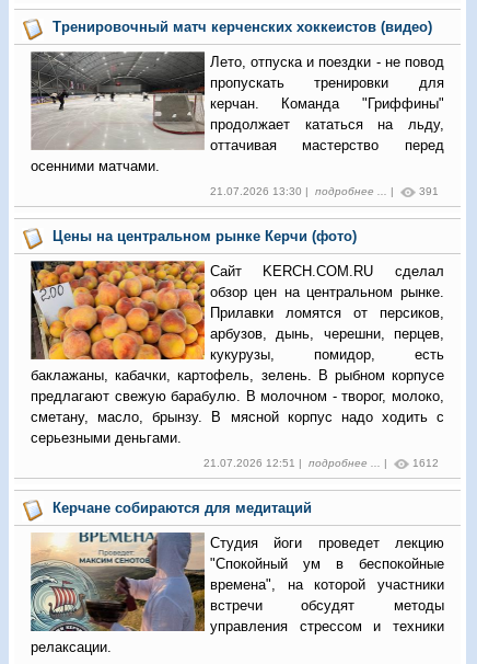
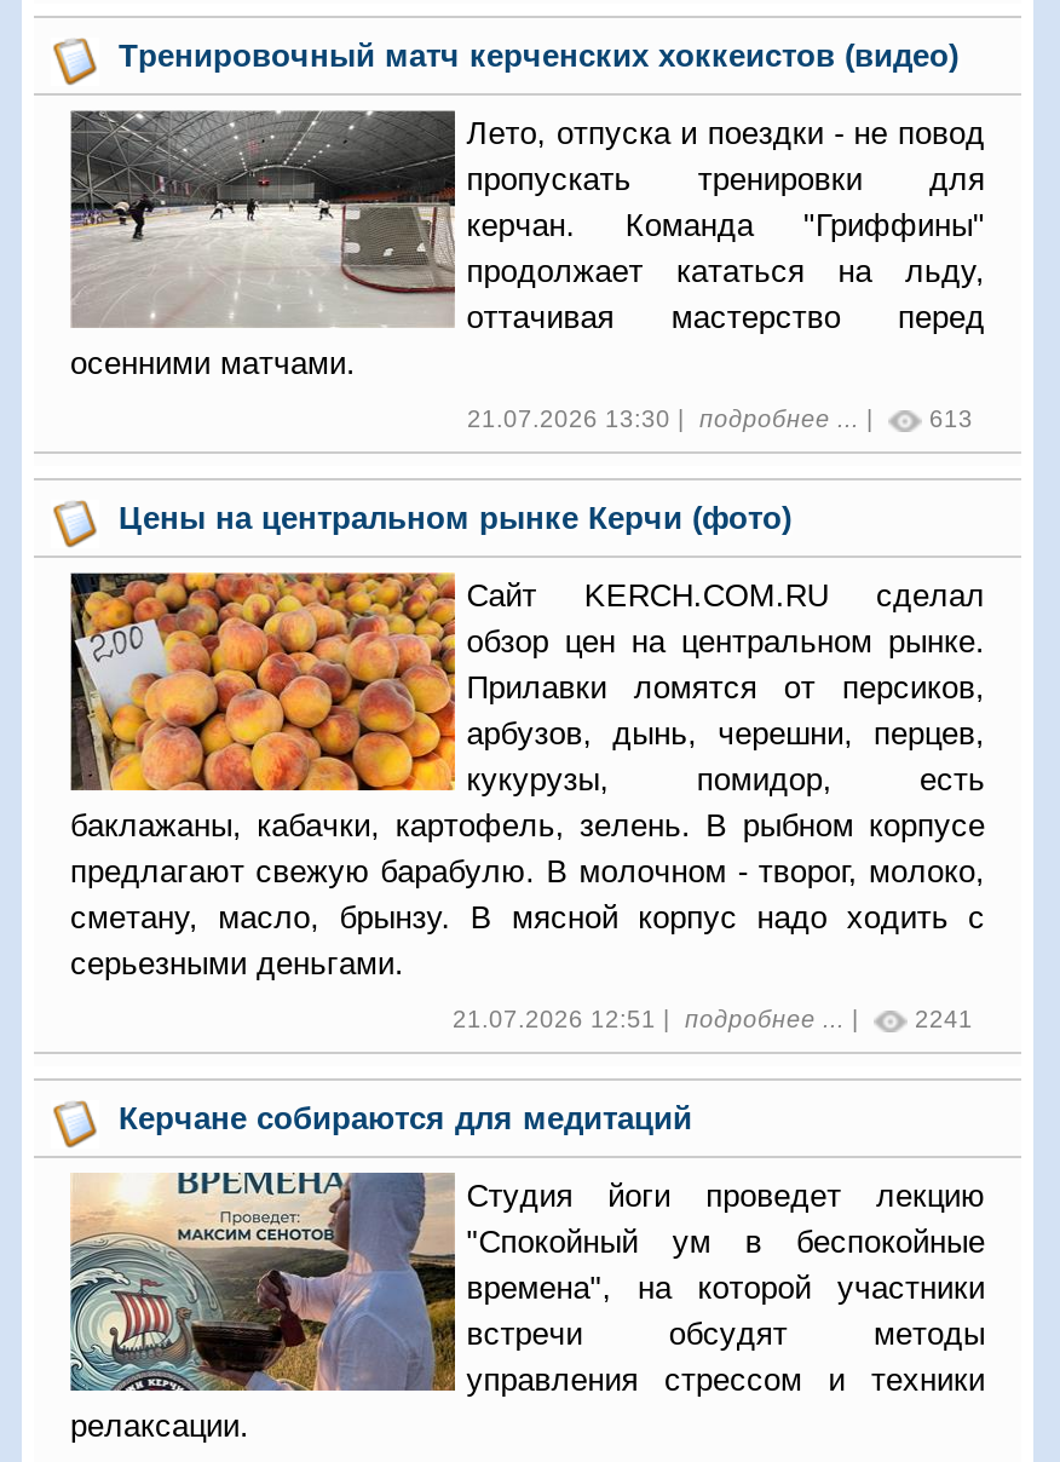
- 391
+ 613

- 1612
+ 2241
